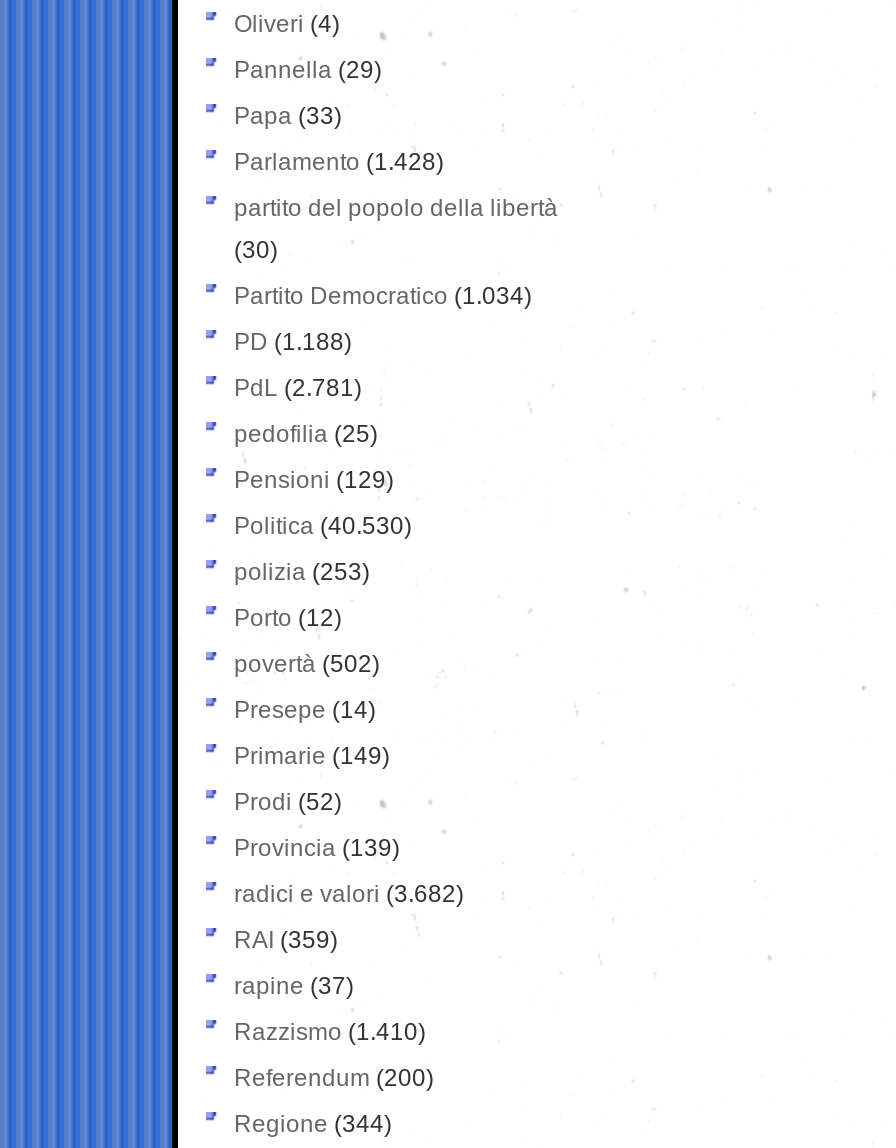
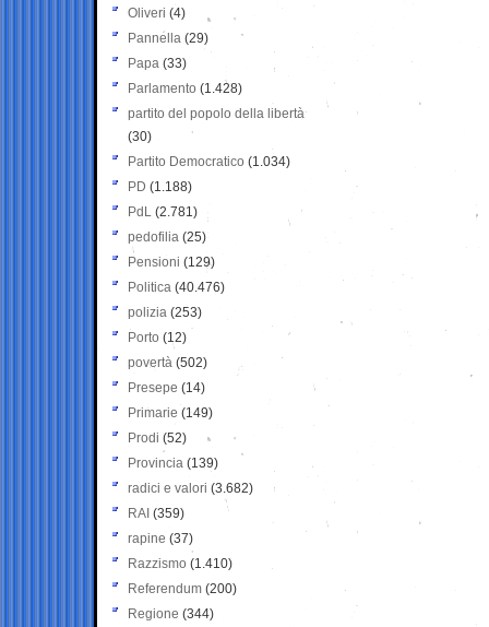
- Politica (40.530)
+ Politica (40.476)
